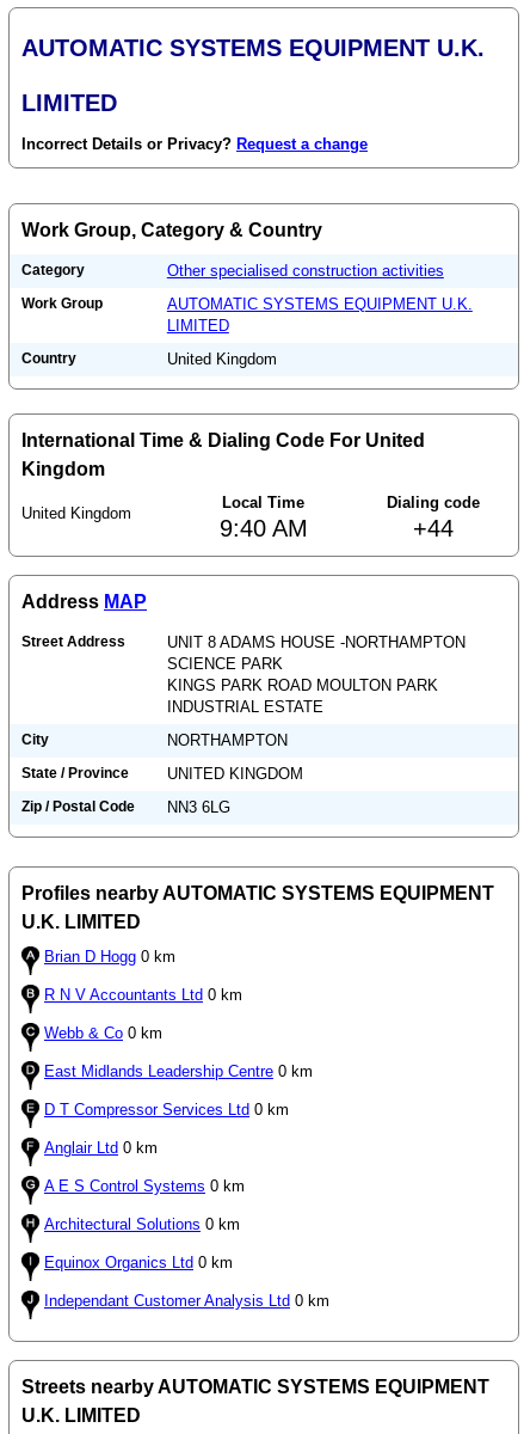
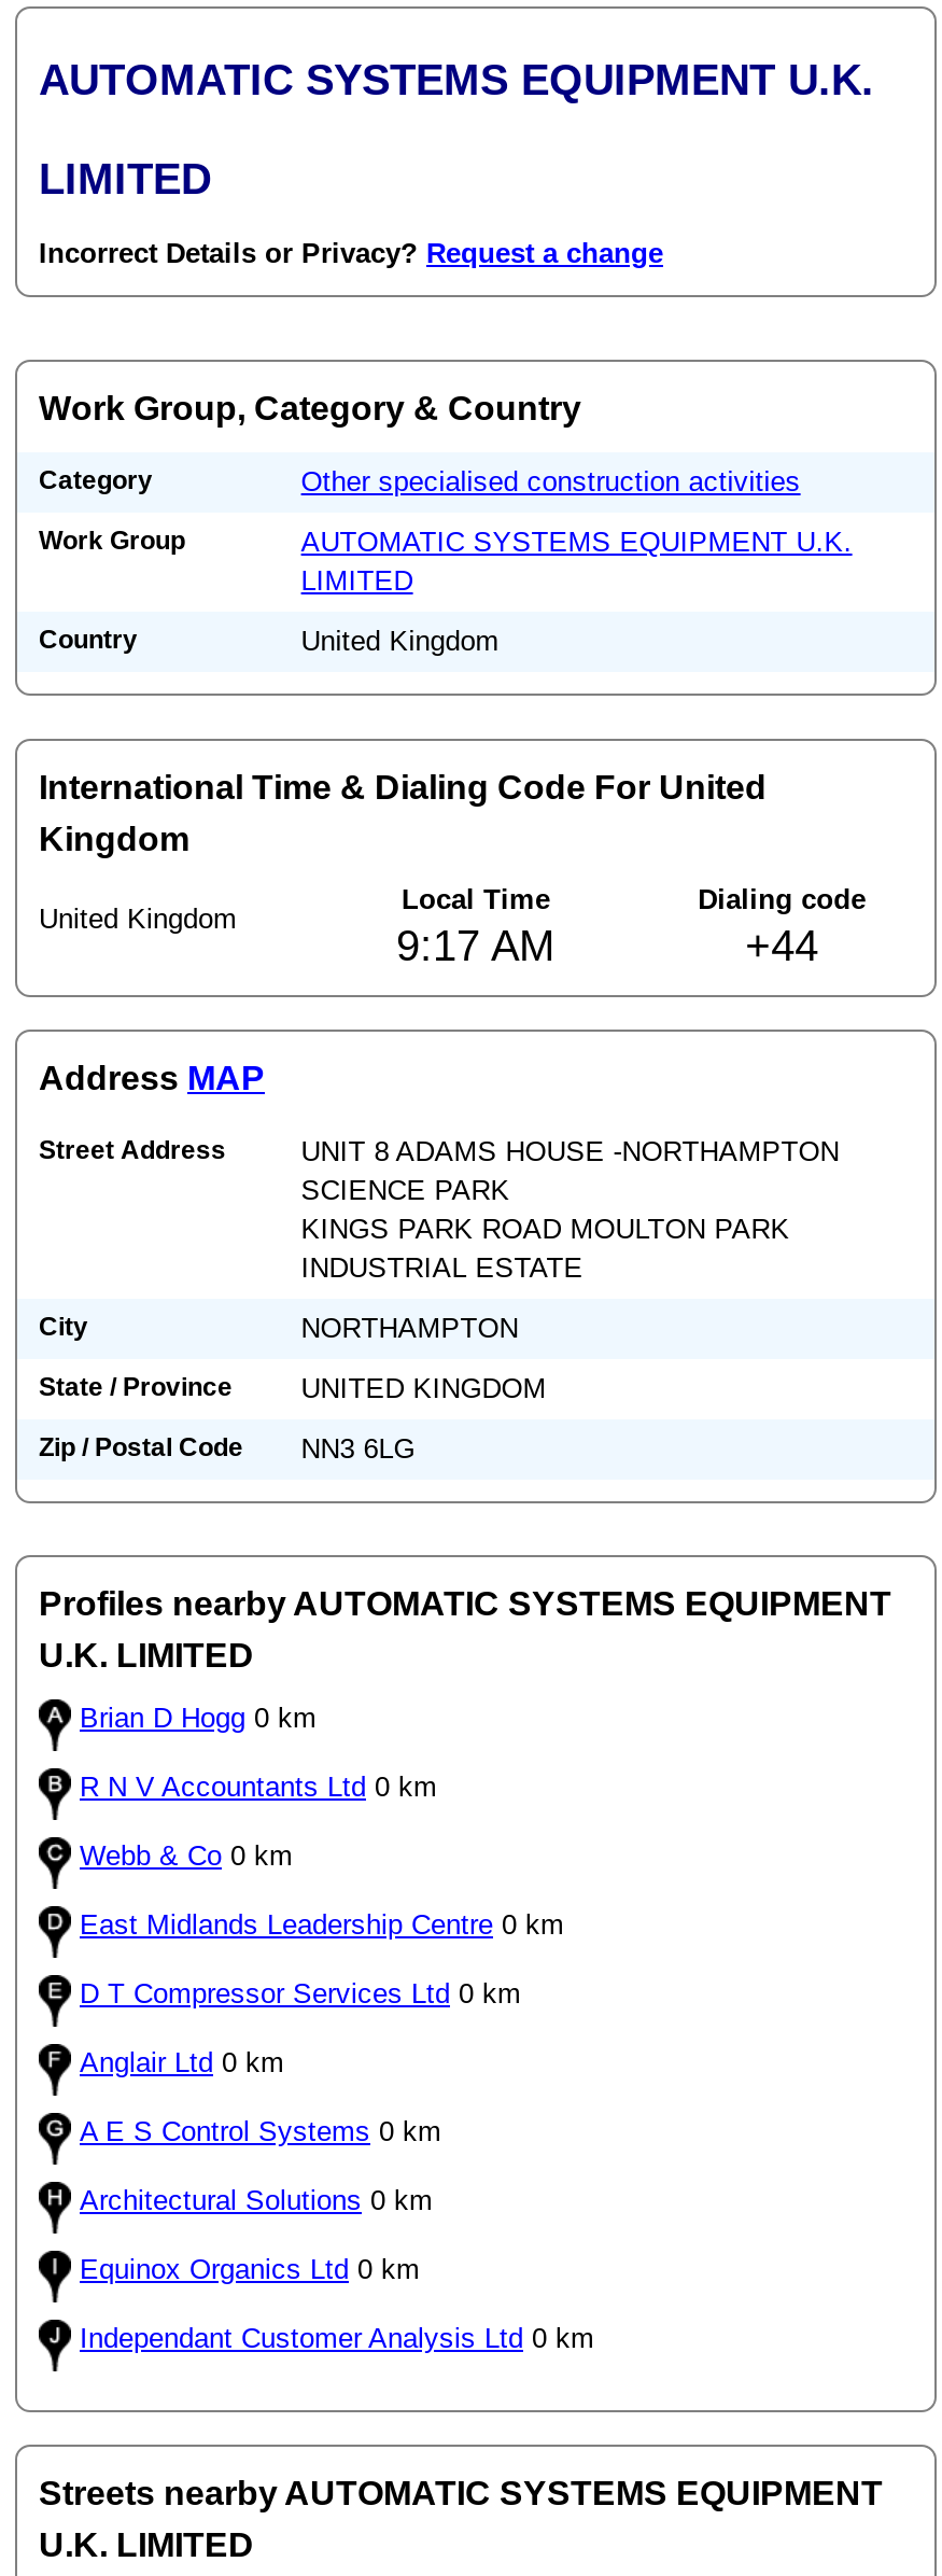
- 9:40 AM
+ 9:17 AM
